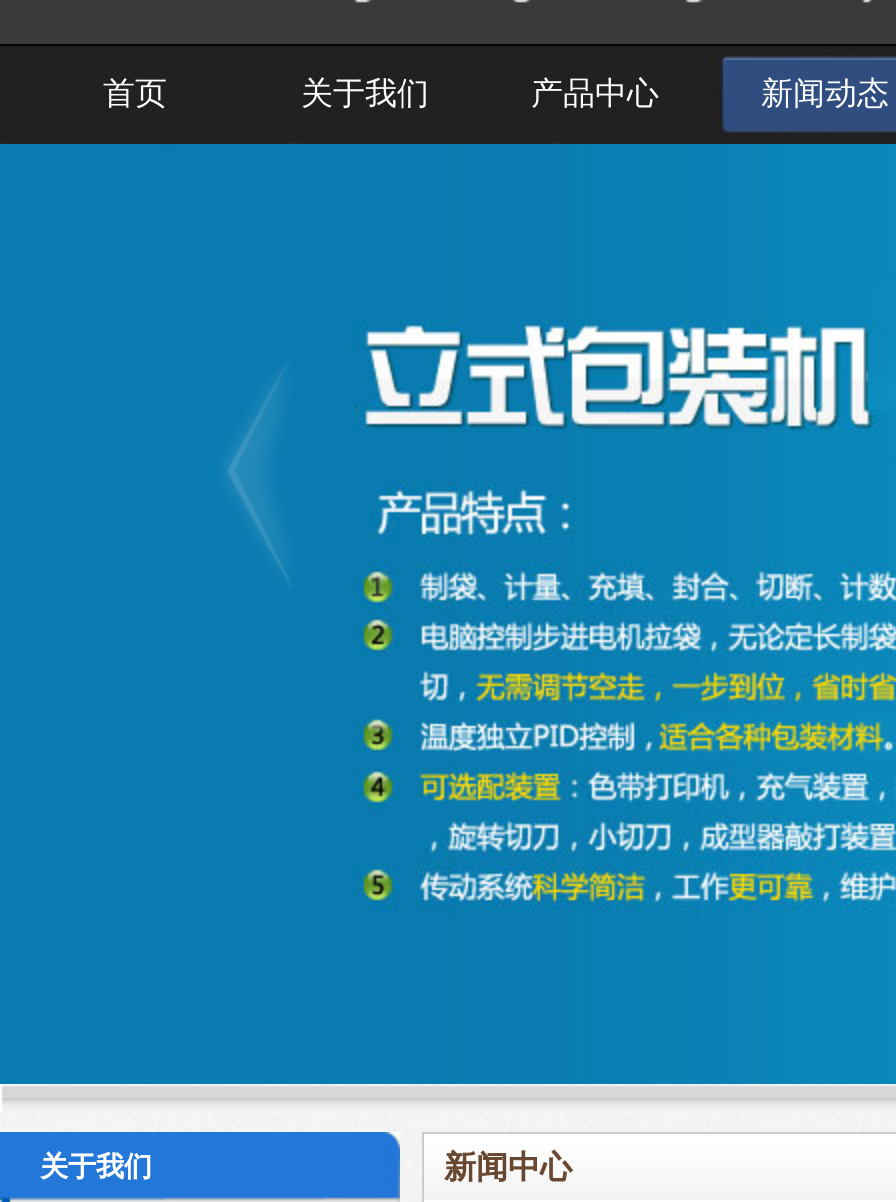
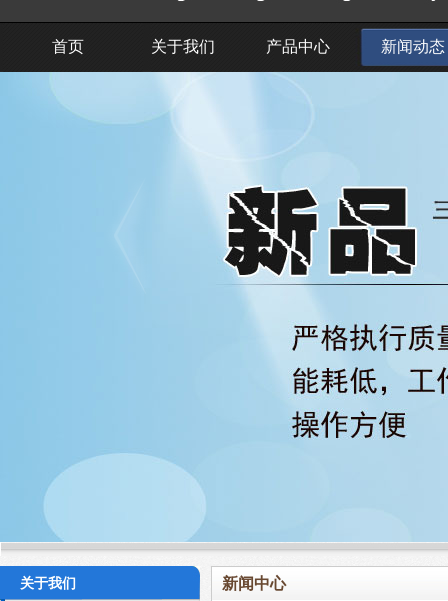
- [image]
+ [image]
